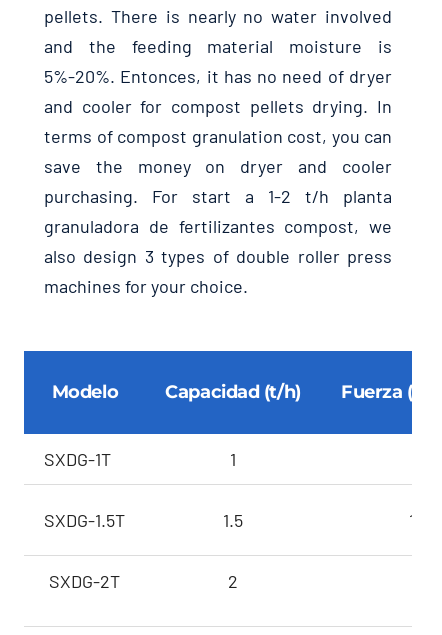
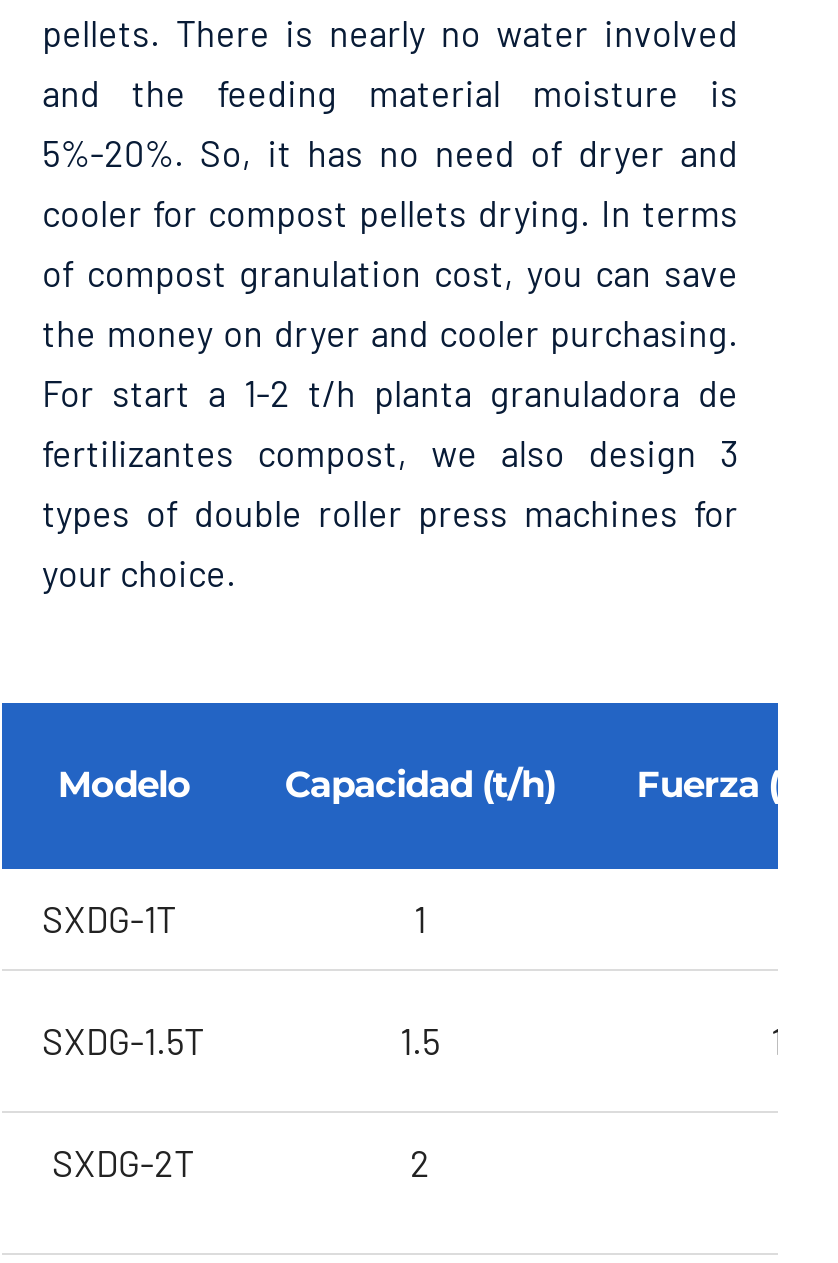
- 5%-20%. Entonces, it has no need of dryer
- and cooler for compost pellets drying. In
- terms of compost granulation cost, you can
- save the money on dryer and cooler
- purchasing. For start a 1-2 t/h planta
- granuladora de fertilizantes compost, we
- also design 3 types of double roller press
- machines for your choice.
+ 5%-20%. So, it has no need of dryer and
+ cooler for compost pellets drying. In terms
+ of compost granulation cost, you can save
+ the money on dryer and cooler purchasing.
+ For start a 1-2 t/h planta granuladora de
+ fertilizantes compost, we also design 3
+ types of double roller press machines for
+ your choice.
